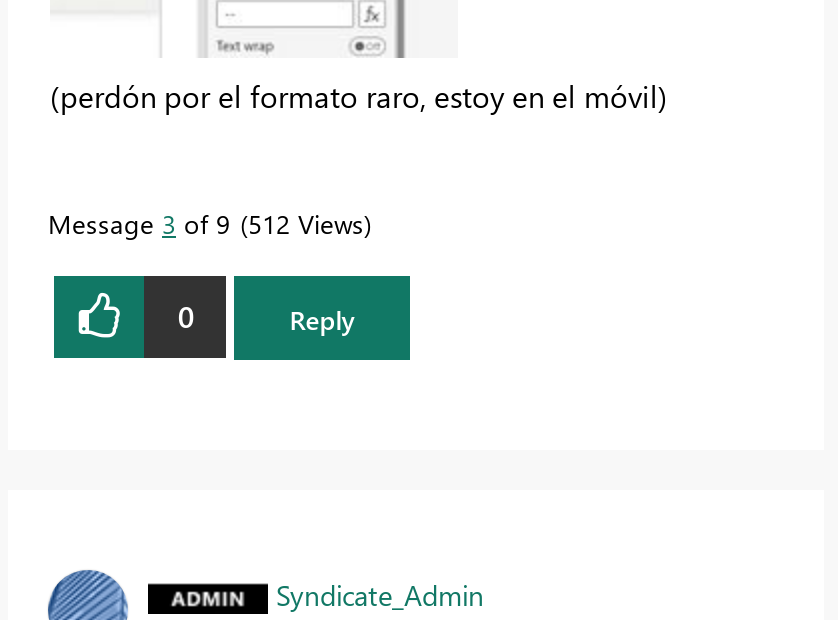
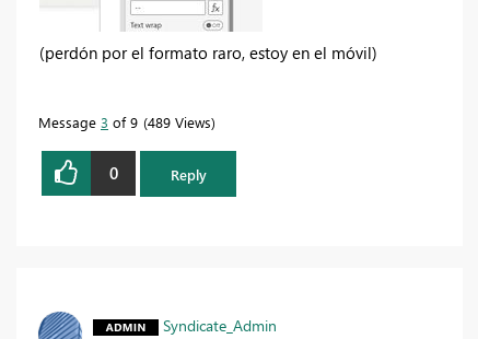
- Message 3 of 9 512 Views
+ Message 3 of 9 489 Views
